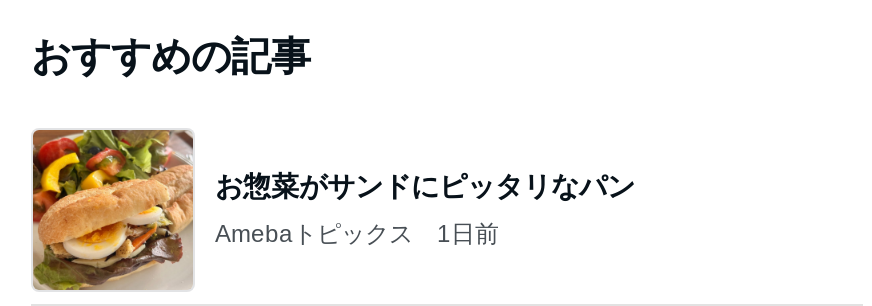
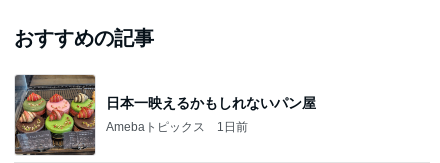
- [image]
- お惣菜がサンドにピッタリなパン
+ [image]
+ 日本一映えるかもしれないパン屋
